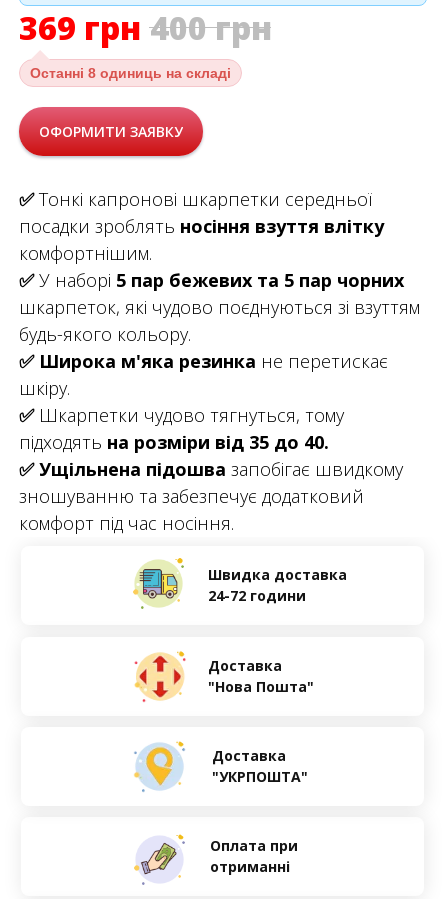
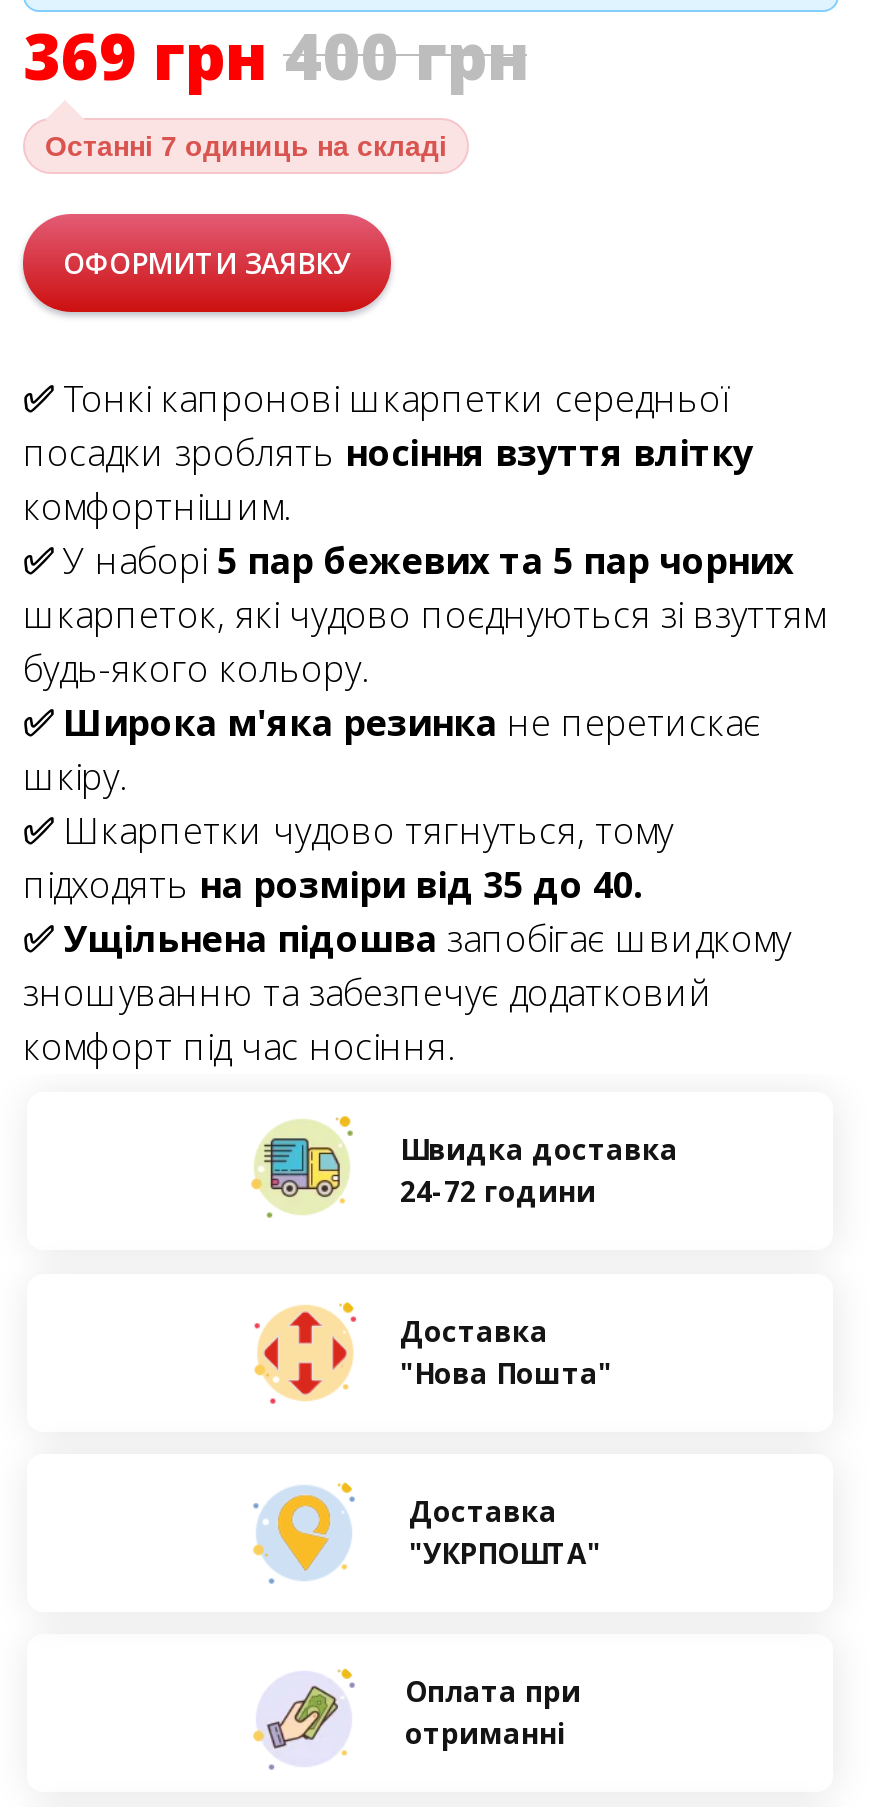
- Останні 8 одиниць на складі
+ Останні 7 одиниць на складі
